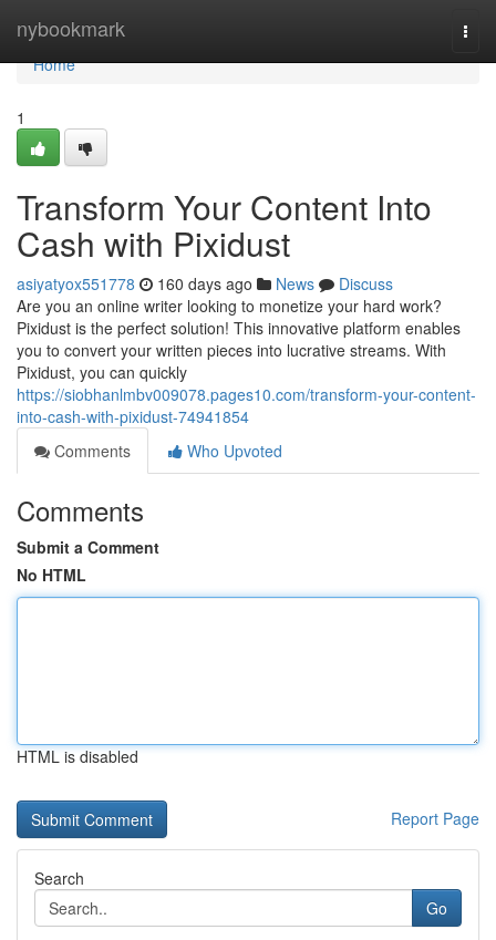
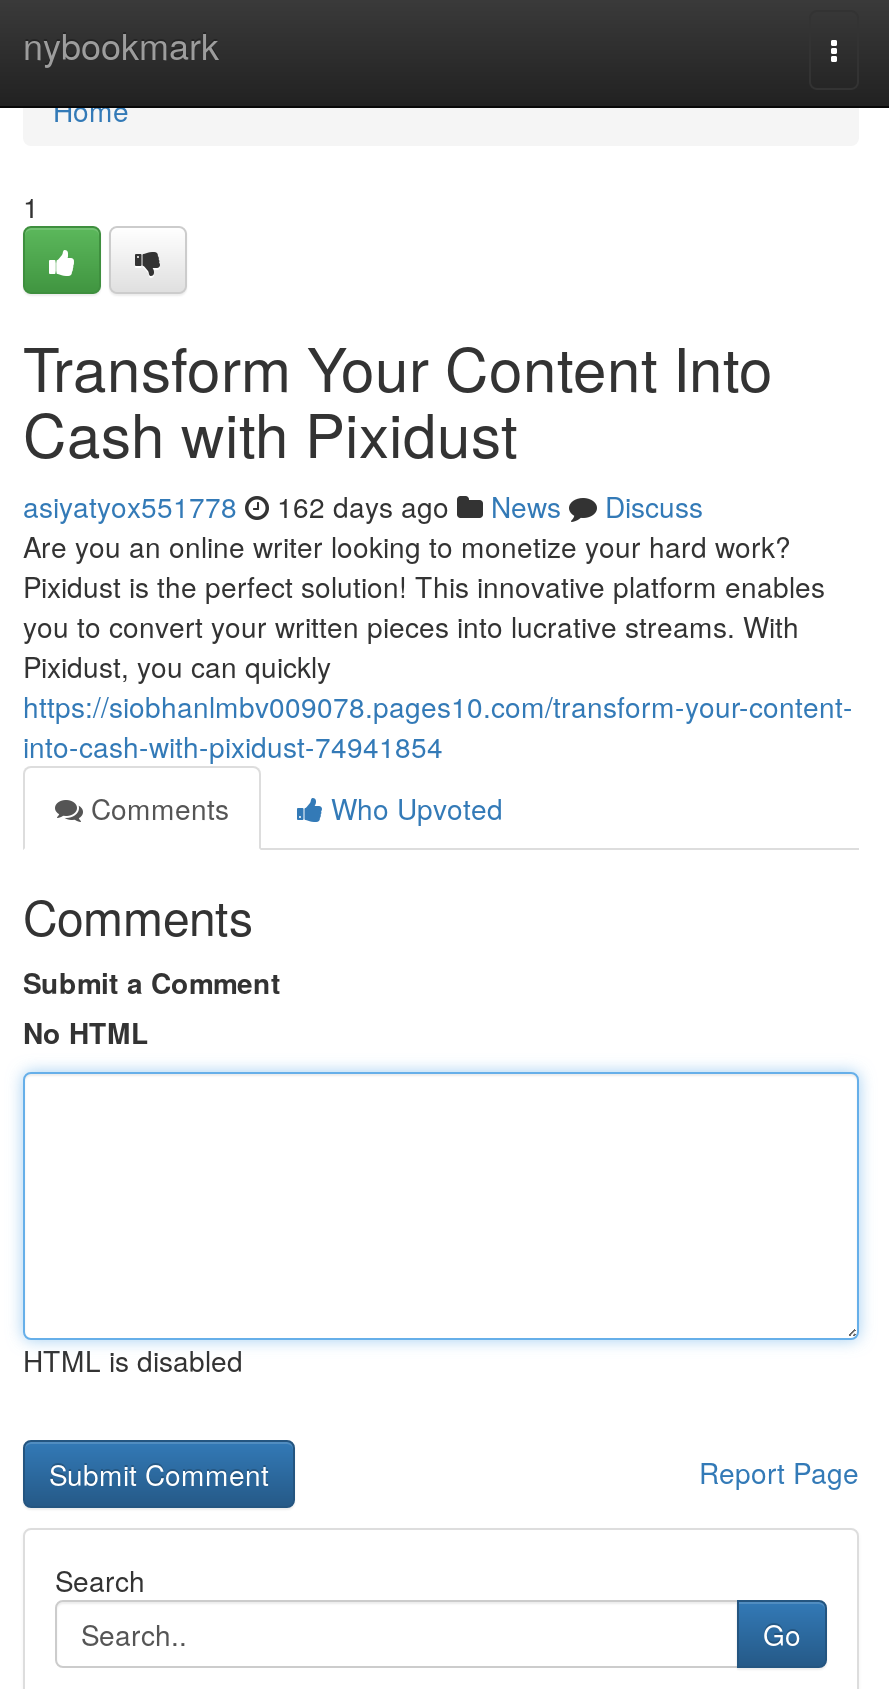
- asiyatyox551778 160 days ago News Discuss
+ asiyatyox551778 162 days ago News Discuss
